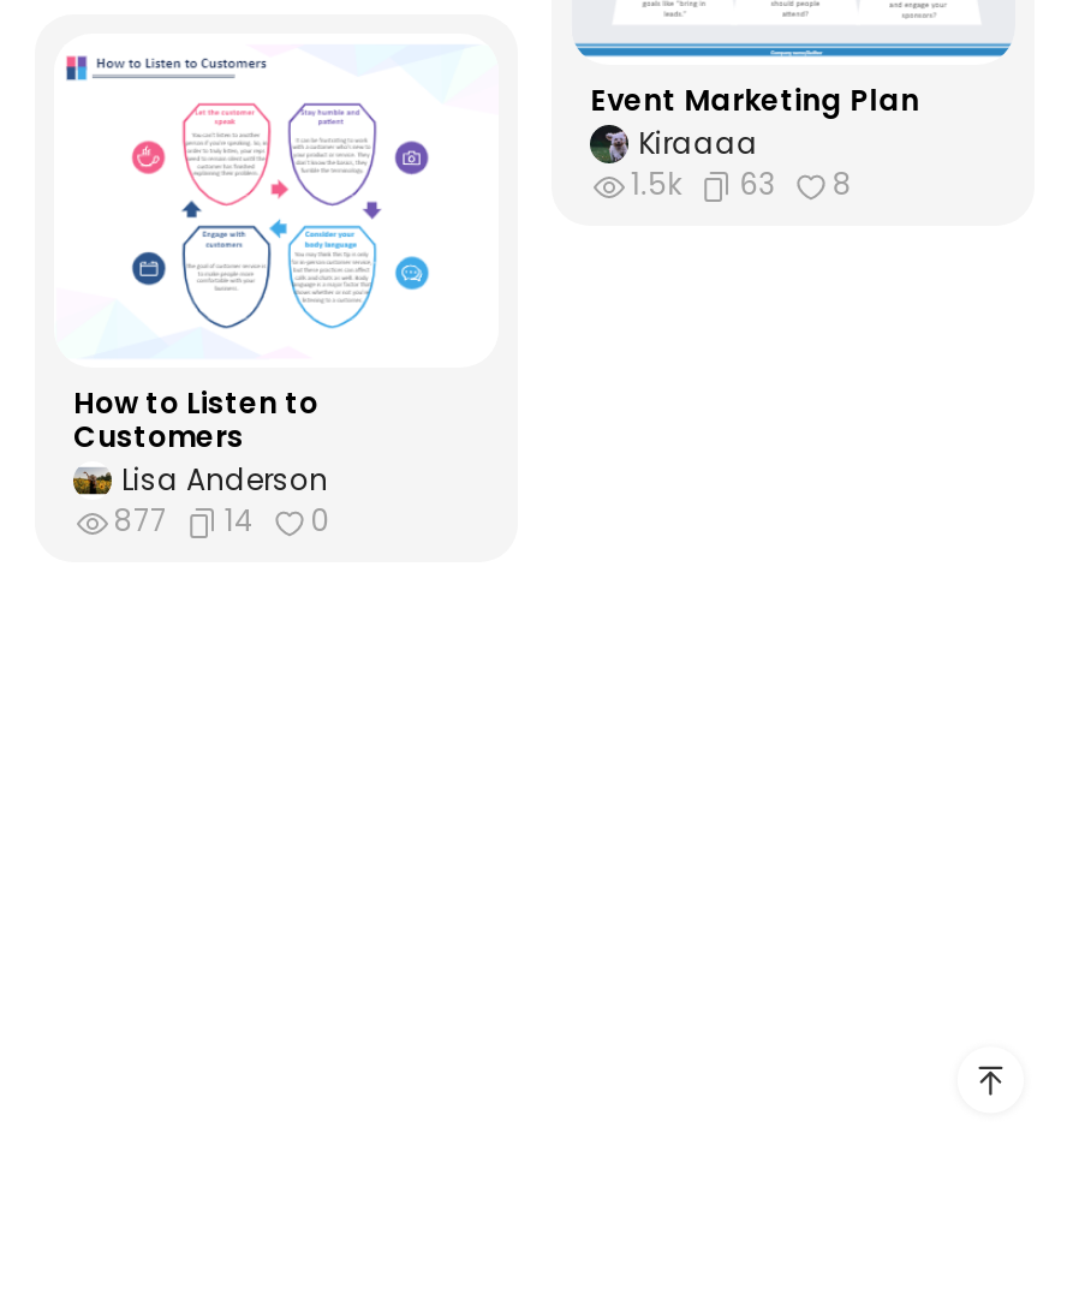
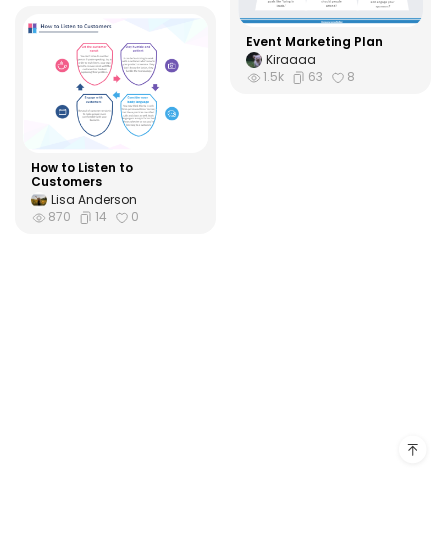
- 877 14 0
+ 870 14 0
